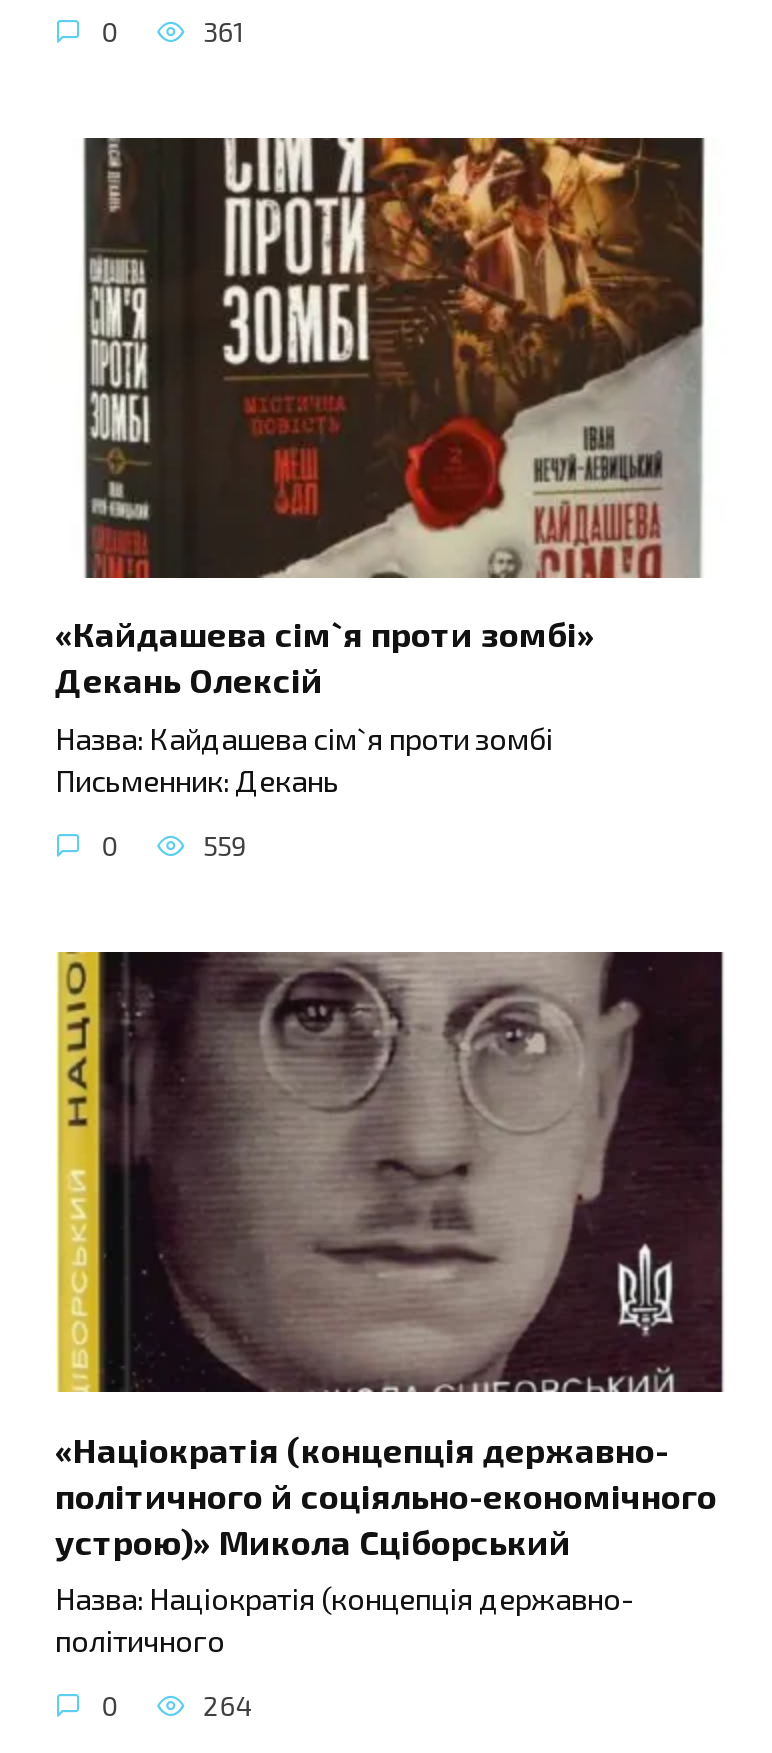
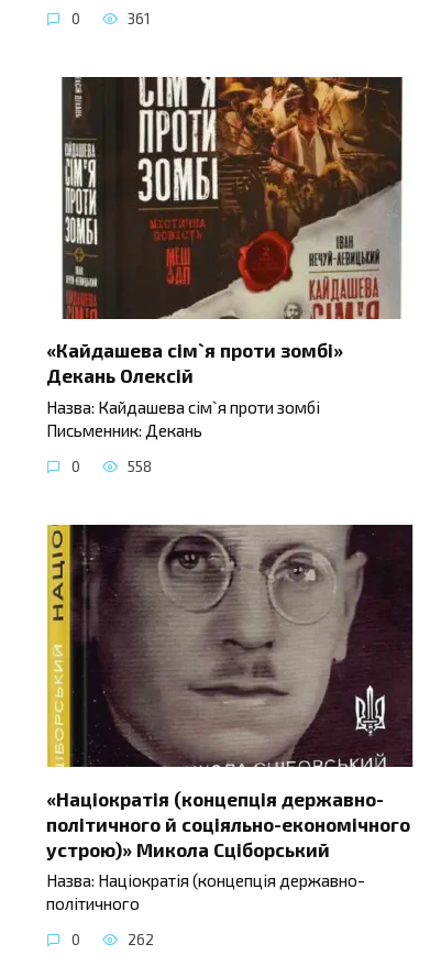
- 559
+ 558

- 264
+ 262
